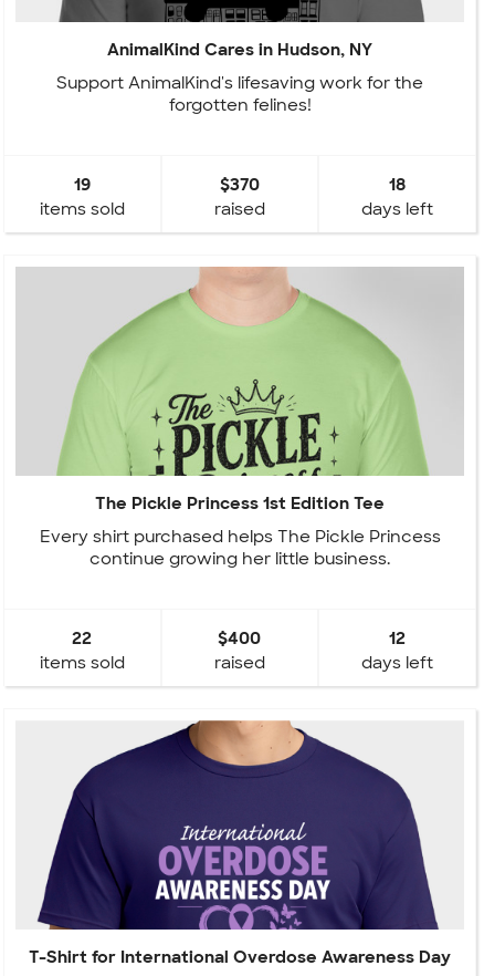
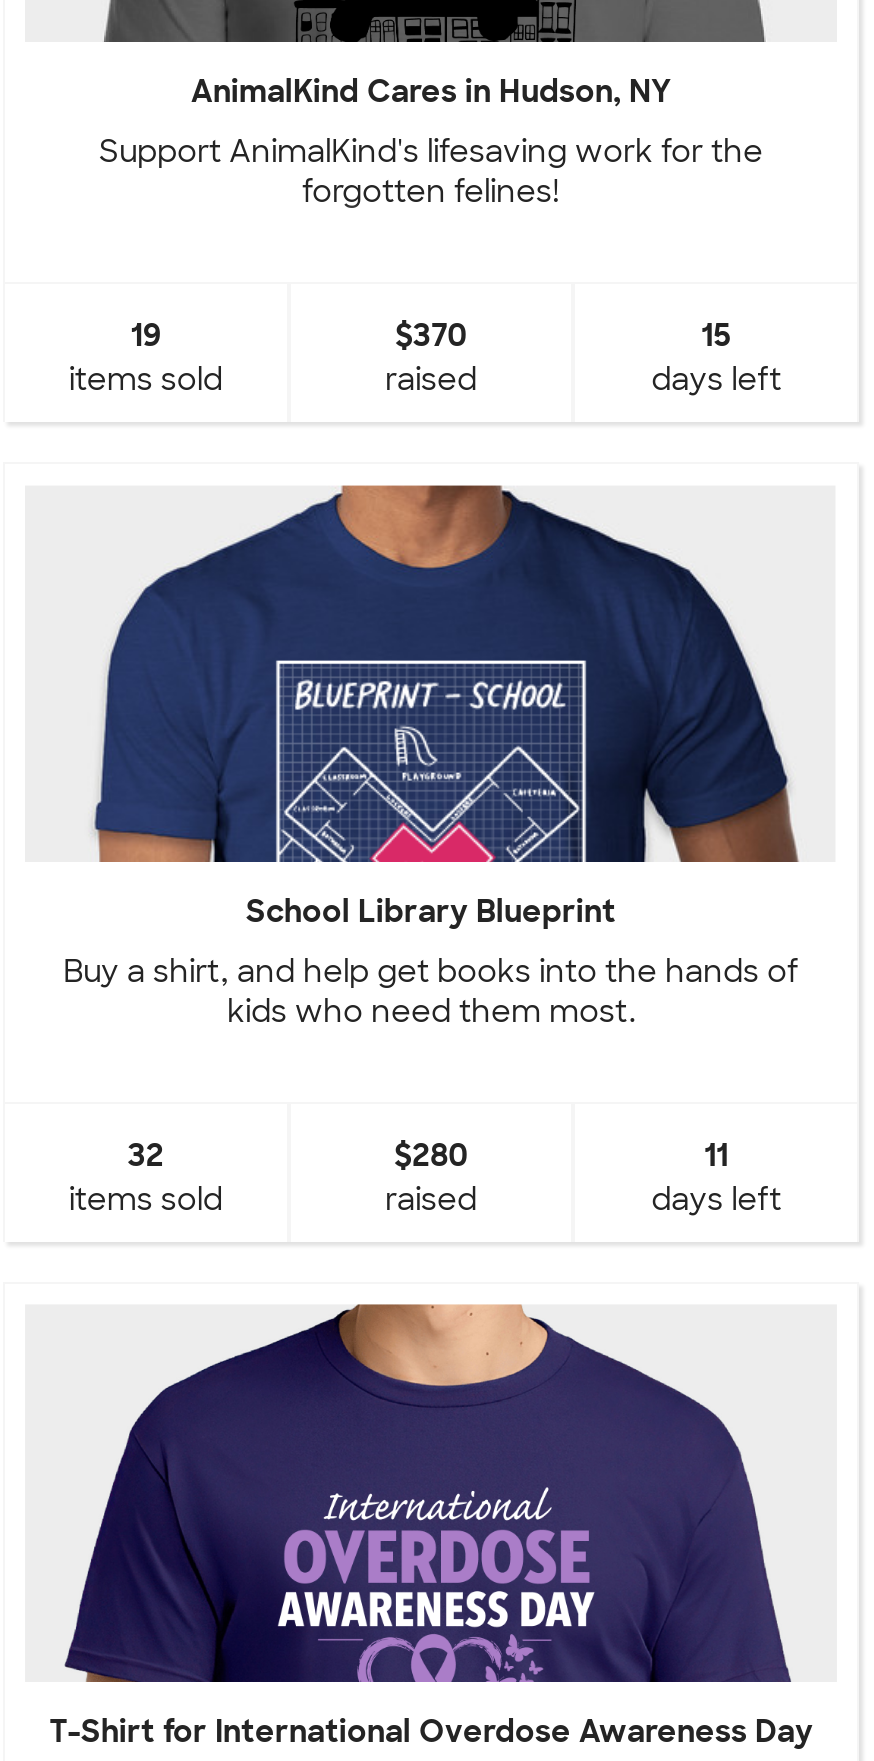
- 18
+ 15

- [image]
- The Pickle Princess 1st Edition Tee
+ [image]
+ School Library Blueprint

- Every shirt purchased helps The Pickle Princess
- continue growing her little business.
+ Buy a shirt, and help get books into the hands of
+ kids who need them most.

- 22
+ 32

- $400
+ $280

- 12
+ 11
